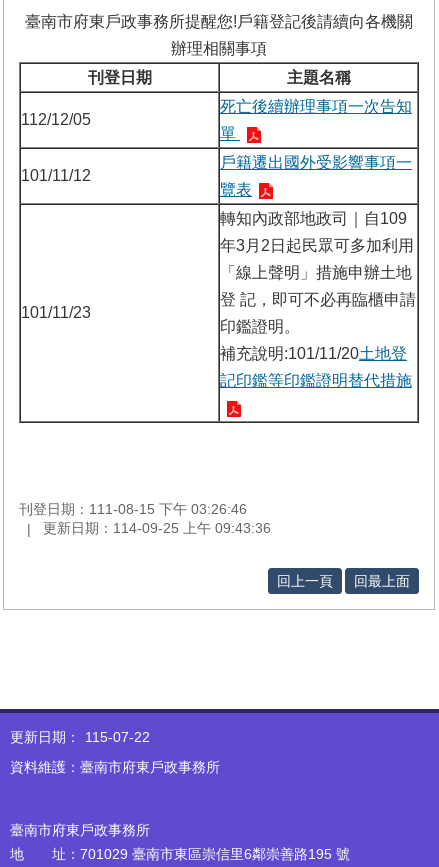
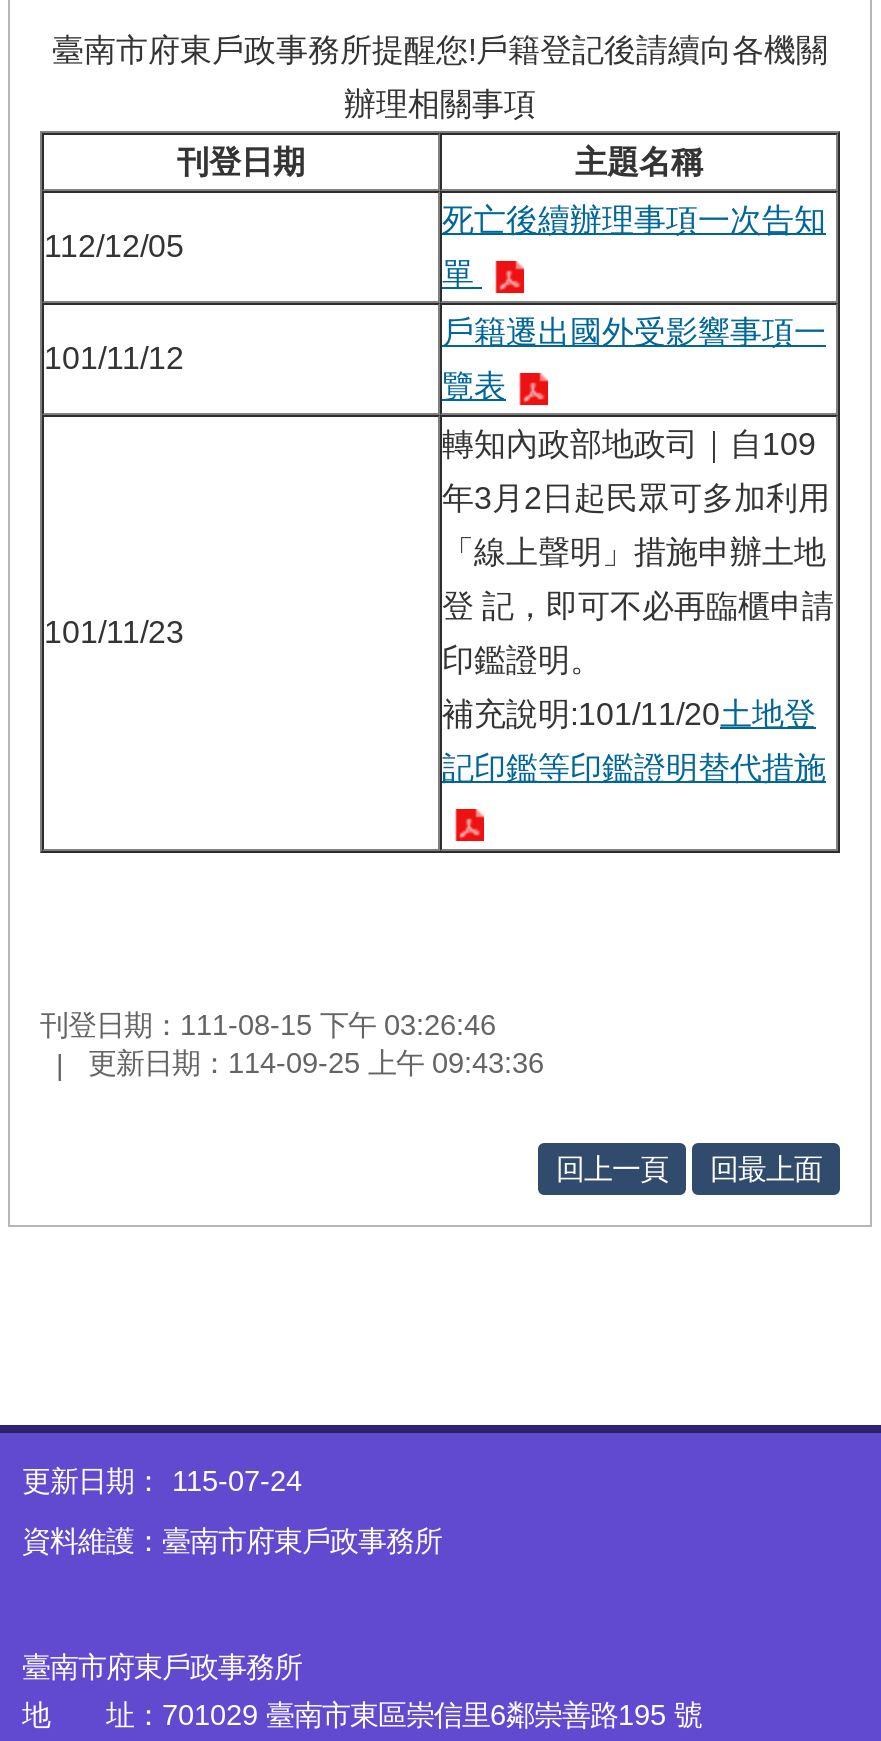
- 更新日期： 115-07-22
+ 更新日期： 115-07-24
